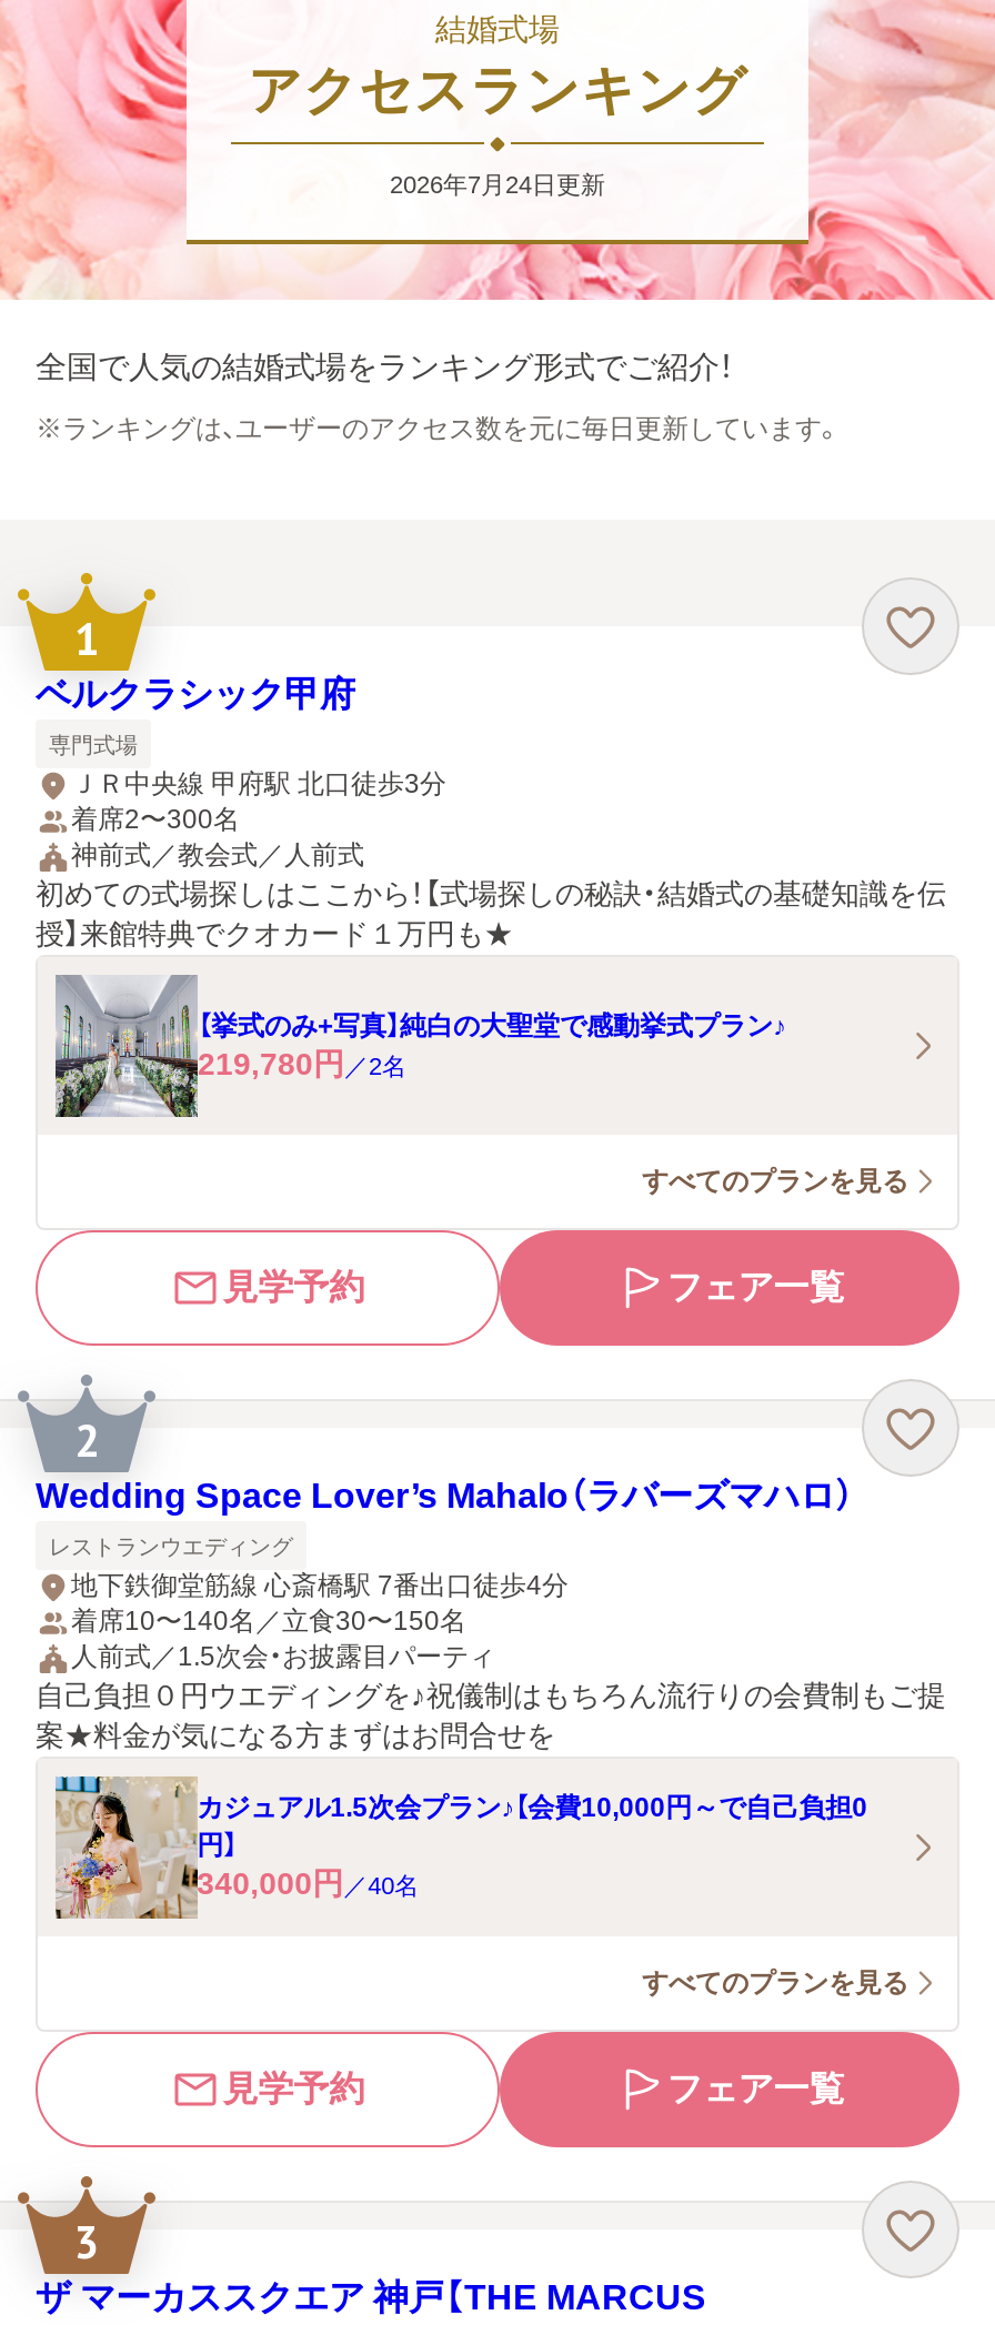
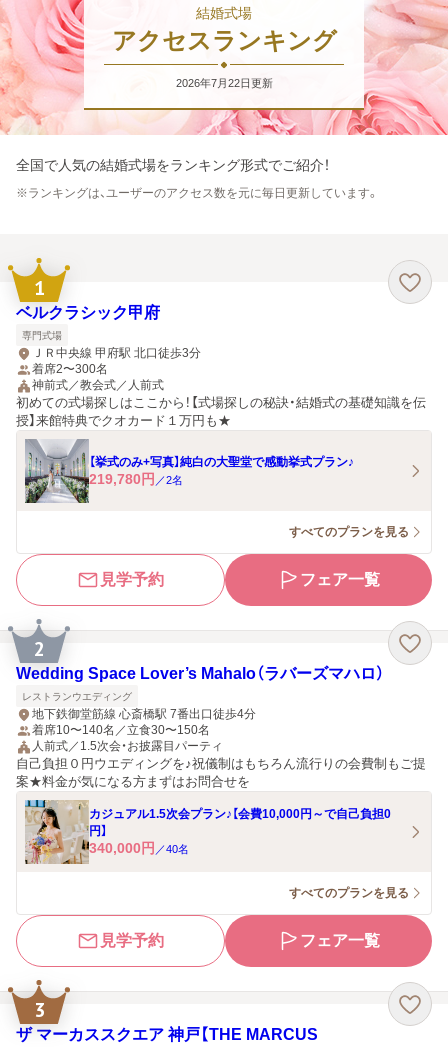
- 2026年7月24日更新
+ 2026年7月22日更新
